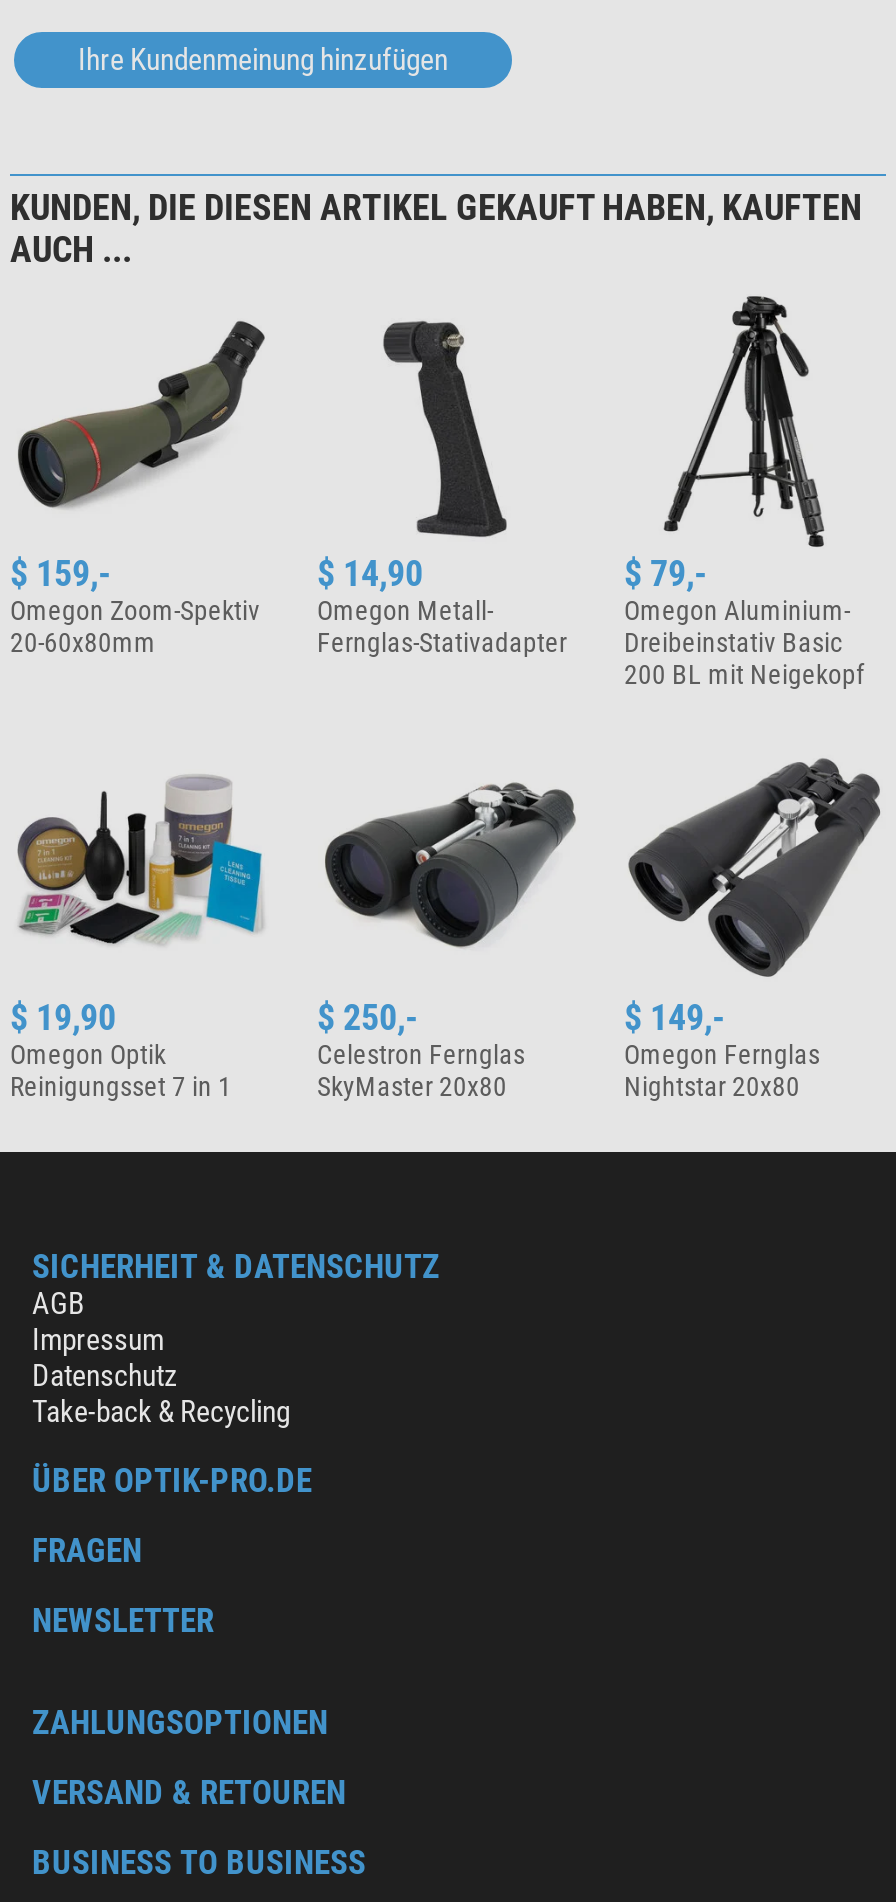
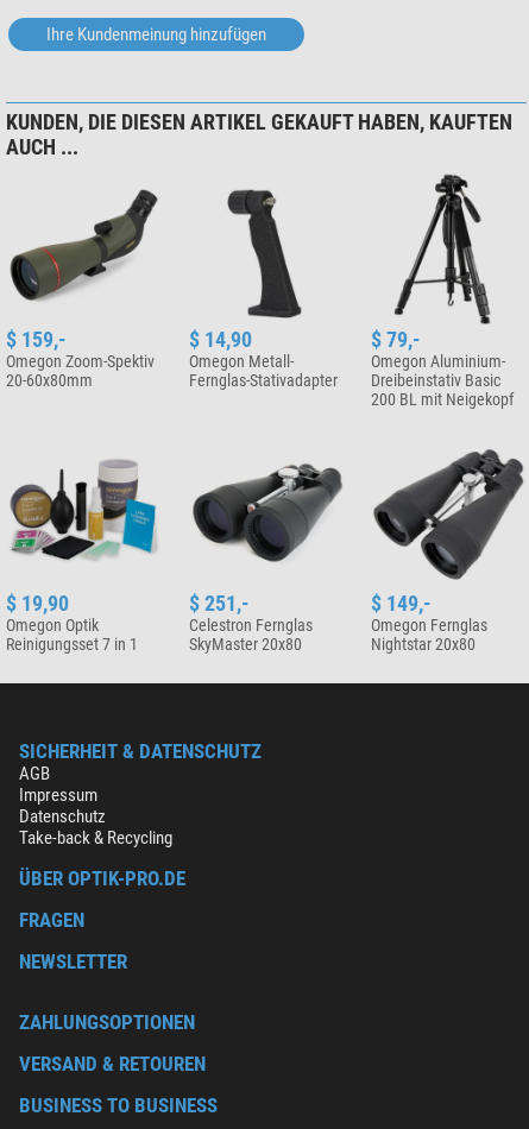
- $ 250,-
+ $ 251,-
